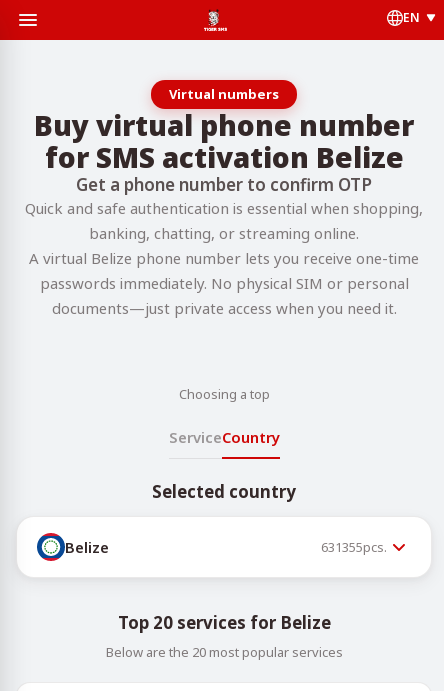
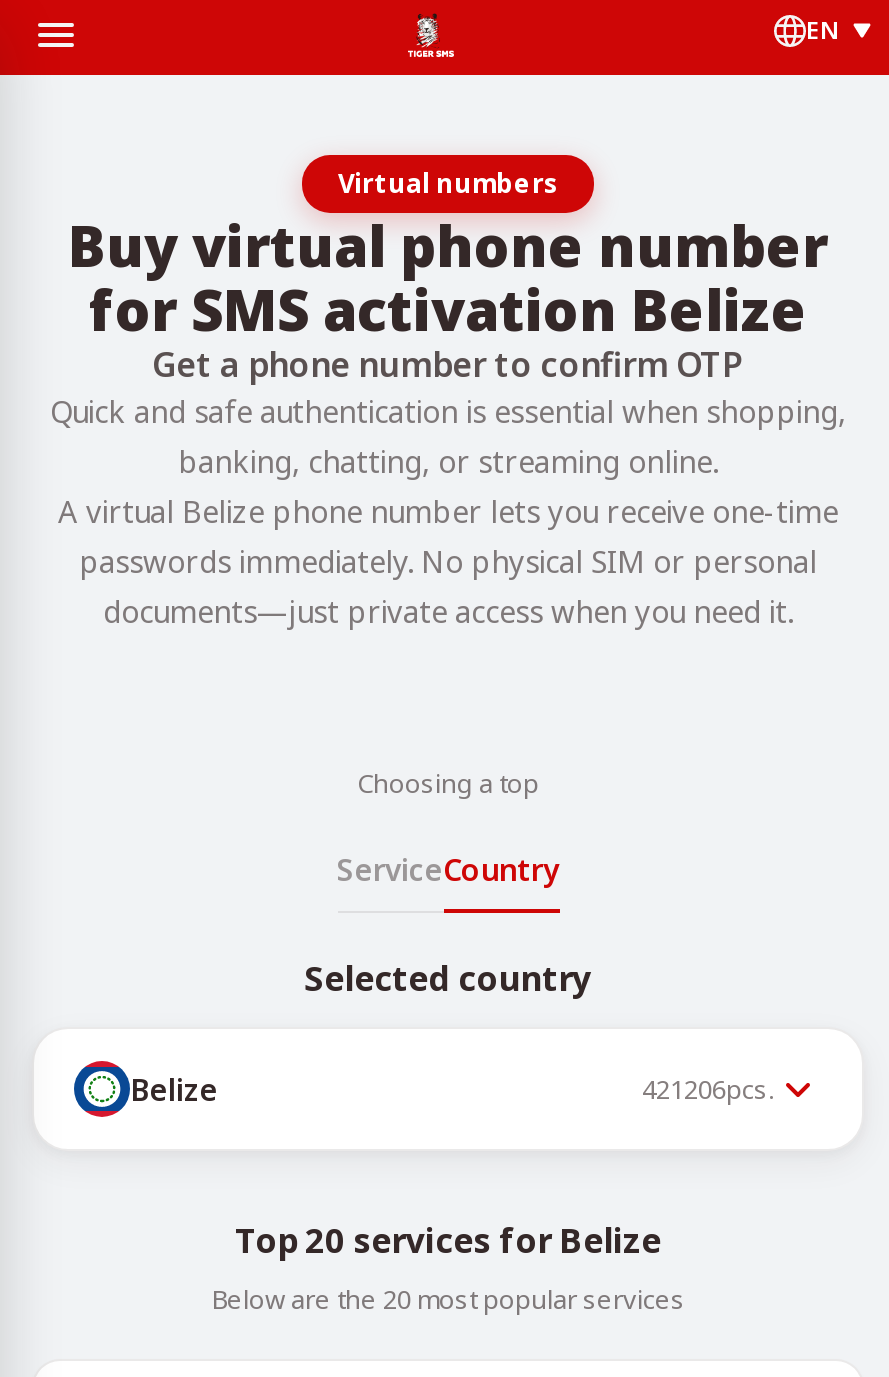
- 631355pcs.
+ 421206pcs.
